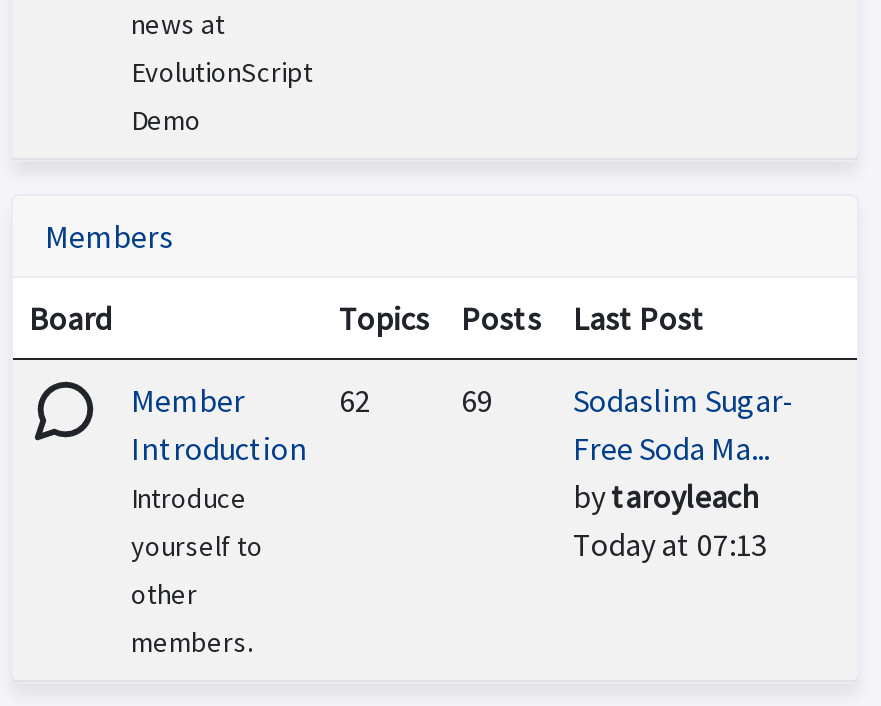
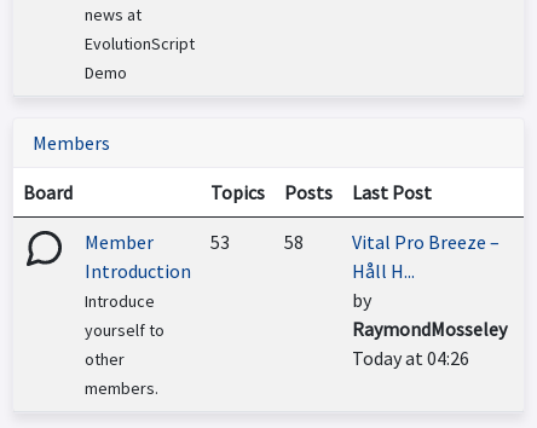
- 62
- 69
- Sodaslim Sugar-
- Free Soda Ma...
- bytaroyleach
- Today at 07:13
+ 53
+ 58
+ Vital Pro Breeze –
+ Håll H...
+ by
+ RaymondMosseley
+ Today at 04:26
